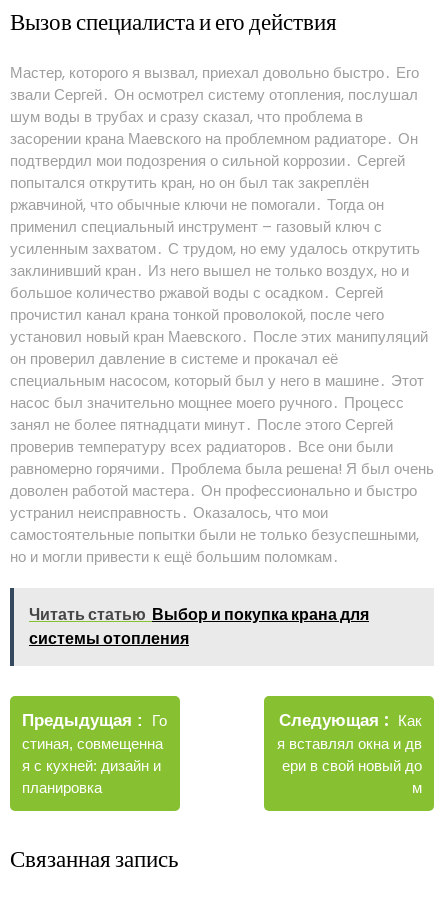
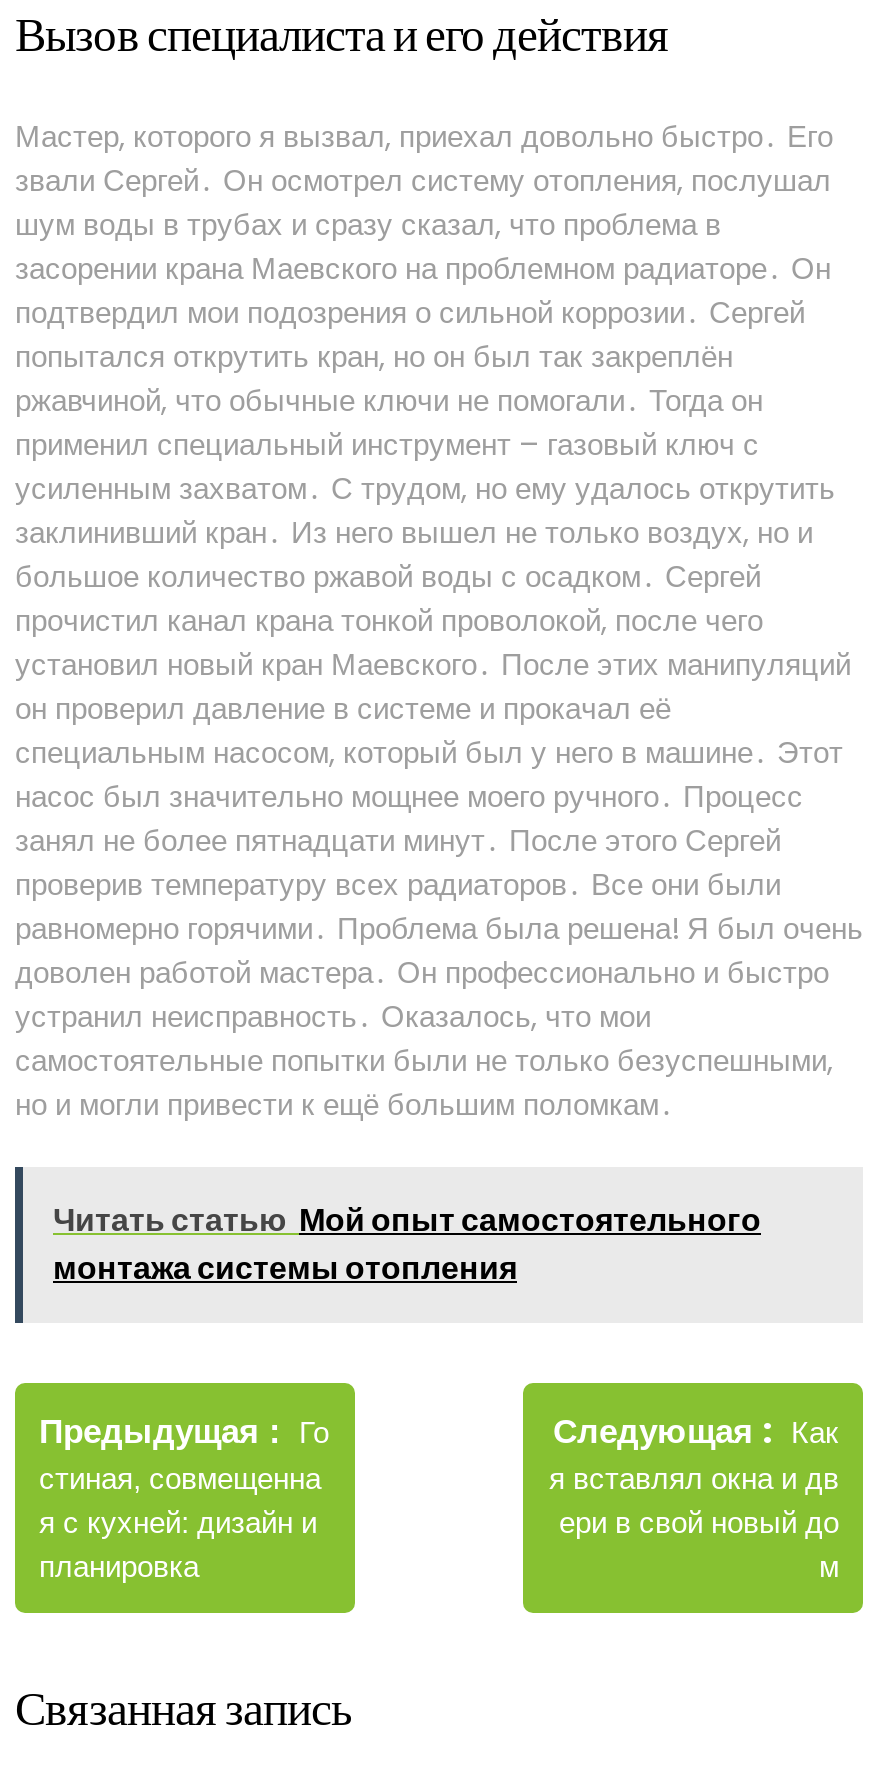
- Читать статью Выбор и покупка крана для
- системы отопления
+ Читать статью Мой опыт самостоятельного
+ монтажа системы отопления
